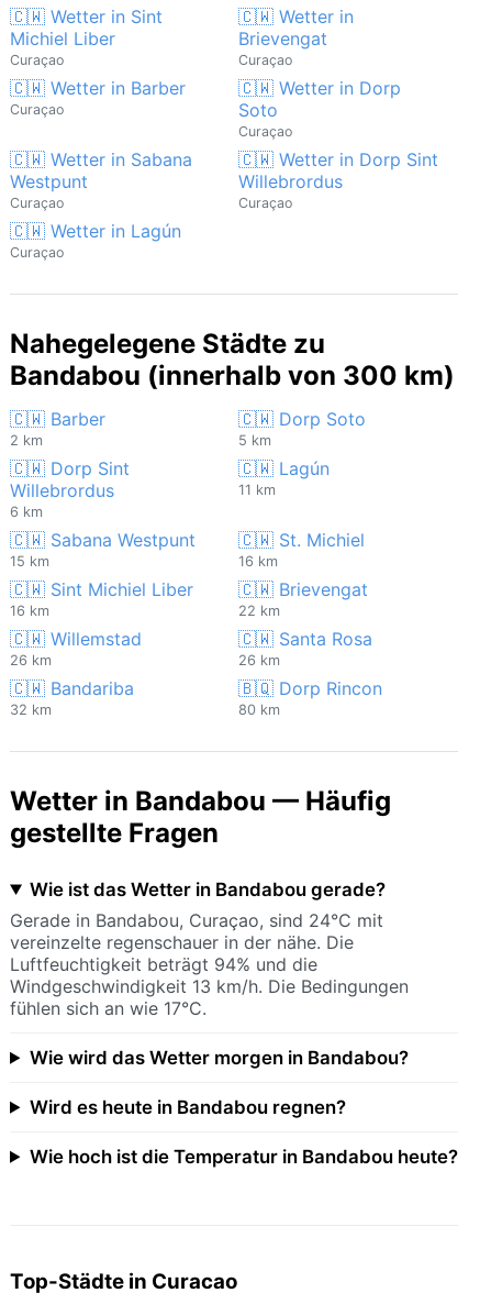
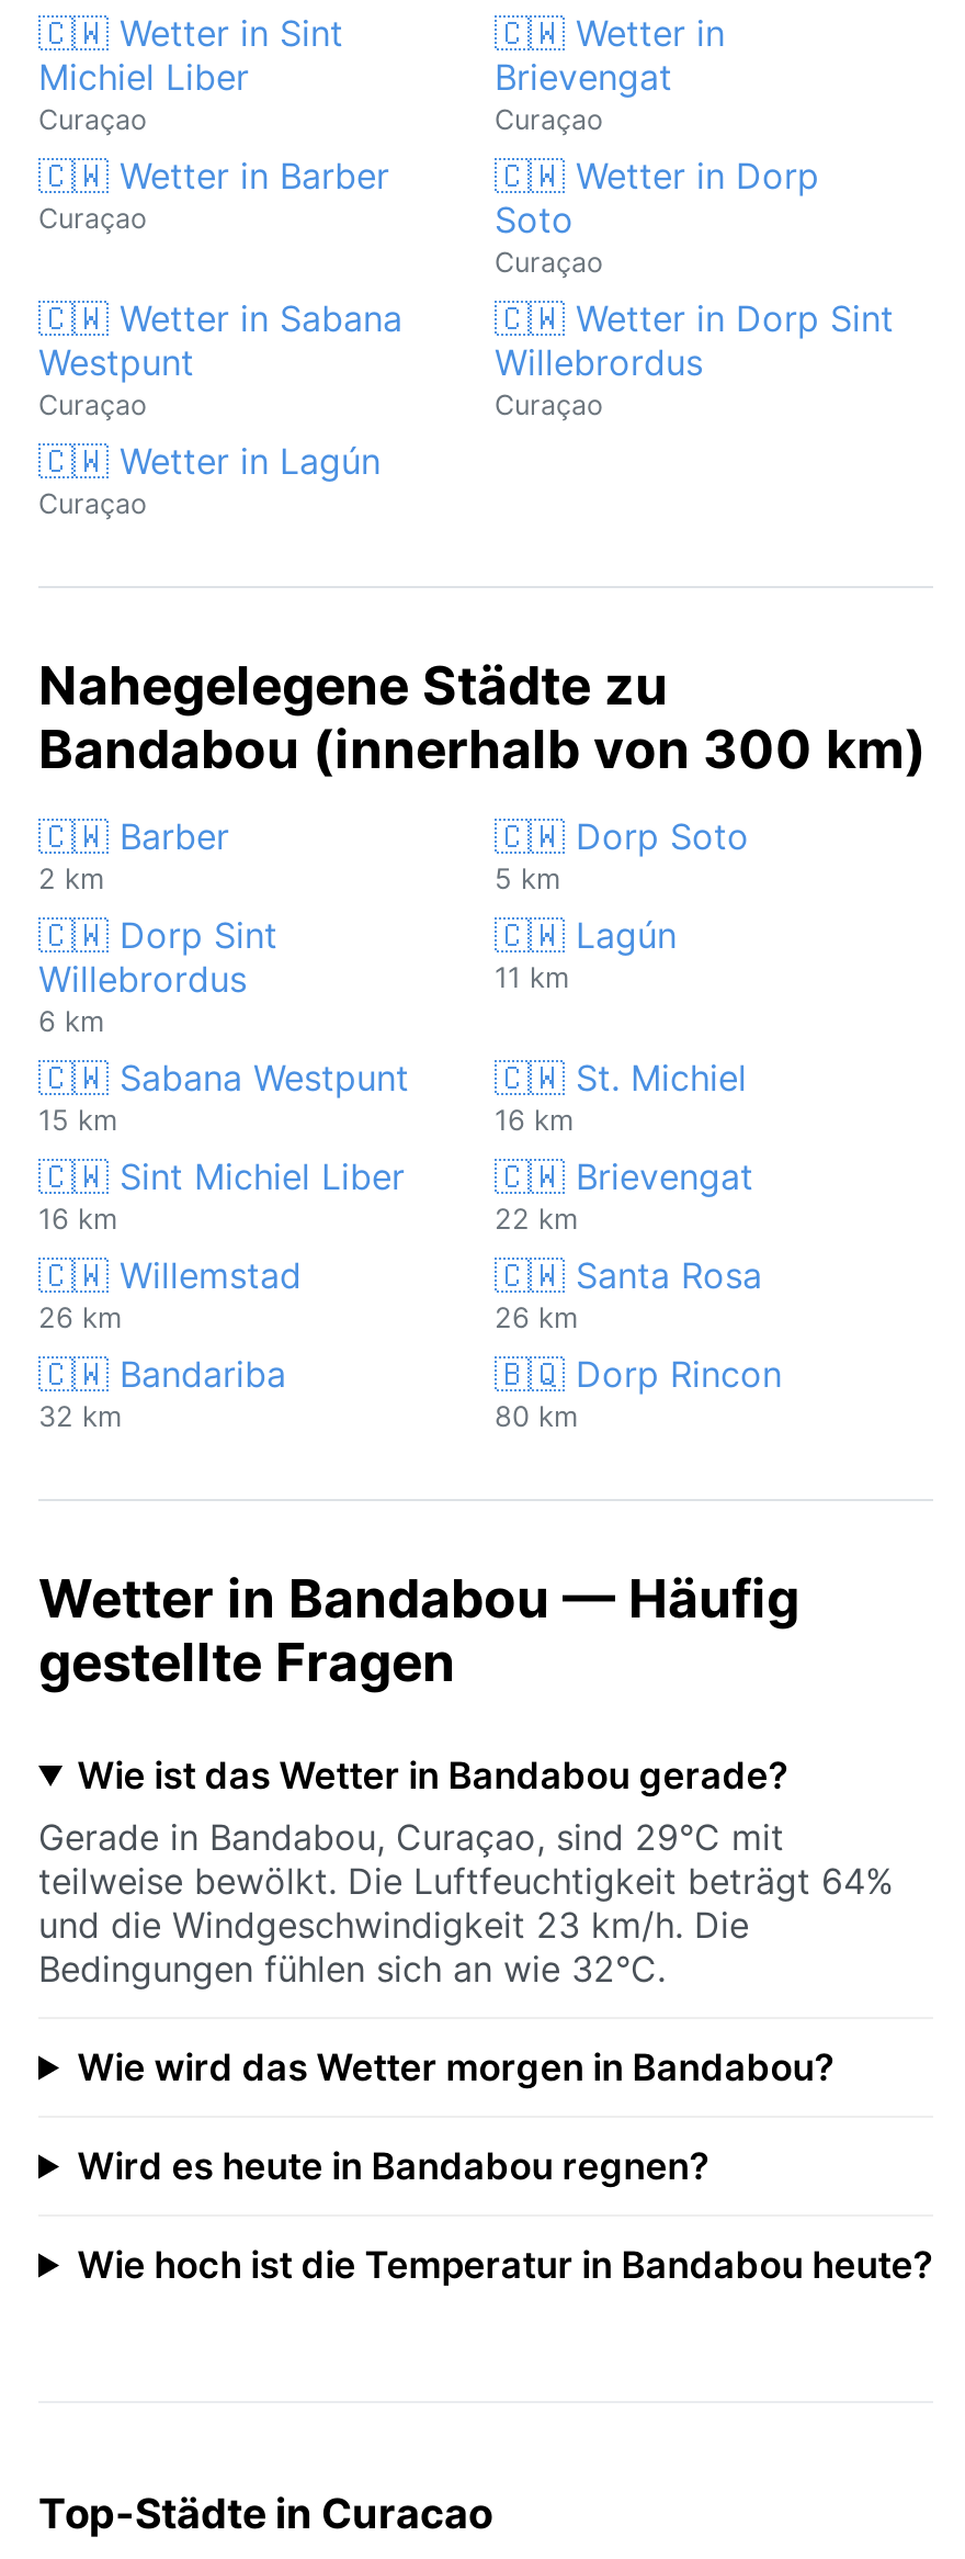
- Gerade in Bandabou, Curaçao, sind 24°C mit
- vereinzelte regenschauer in der nähe. Die
- Luftfeuchtigkeit beträgt 94% und die
- Windgeschwindigkeit 13 km/h. Die Bedingungen
- fühlen sich an wie 17°C.
+ Gerade in Bandabou, Curaçao, sind 29°C mit
+ teilweise bewölkt. Die Luftfeuchtigkeit beträgt 64%
+ und die Windgeschwindigkeit 23 km/h. Die
+ Bedingungen fühlen sich an wie 32°C.
